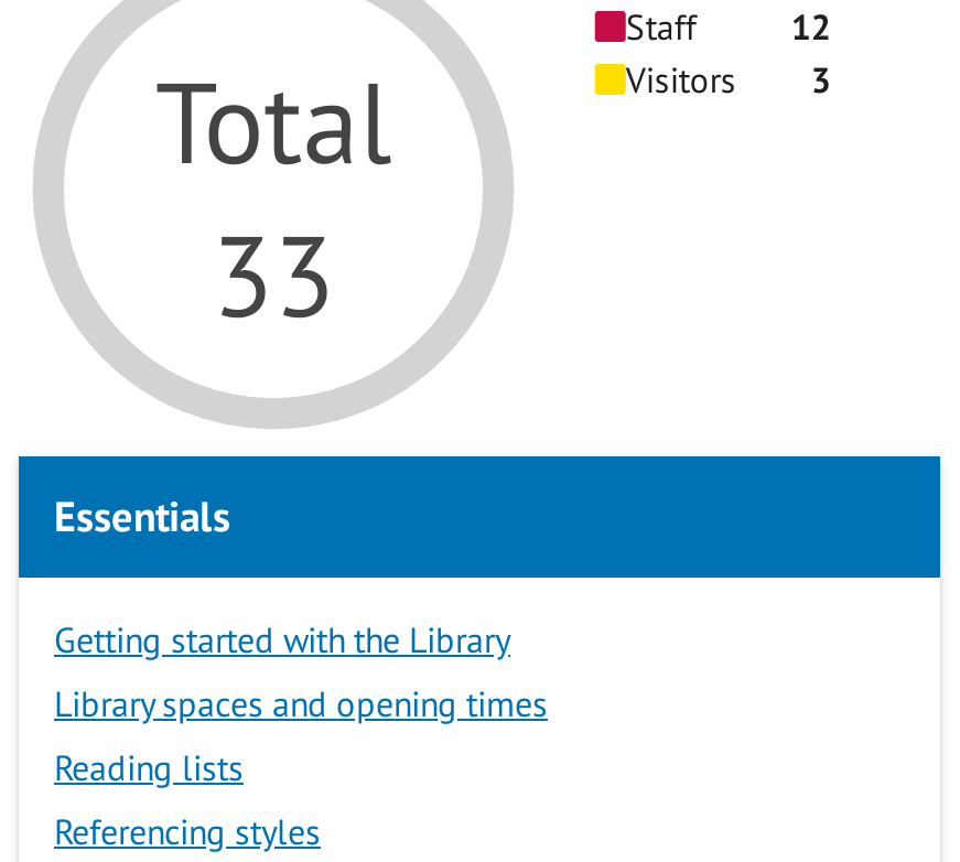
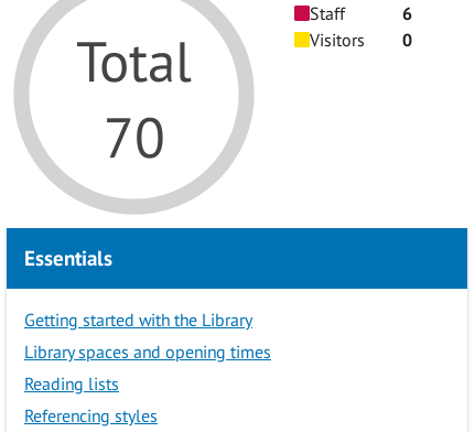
- 12
+ 6

- Visitors 3
+ Visitors 0

- 33
+ 70
